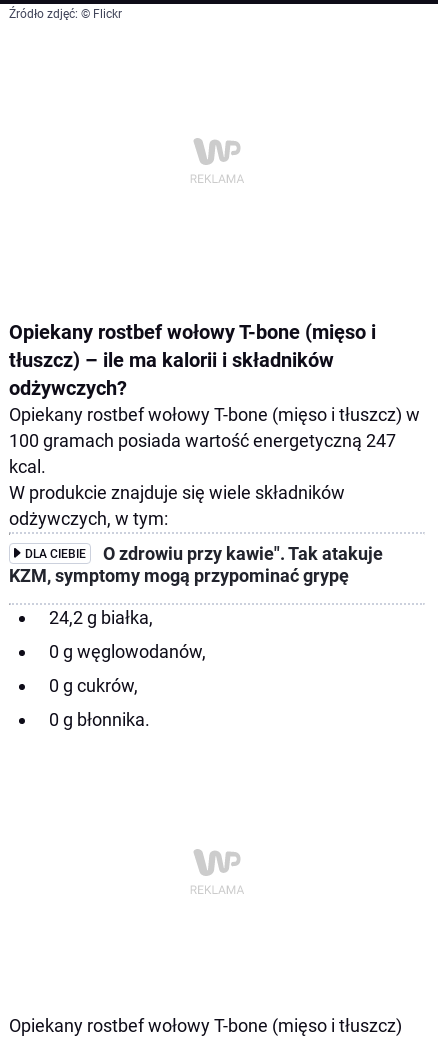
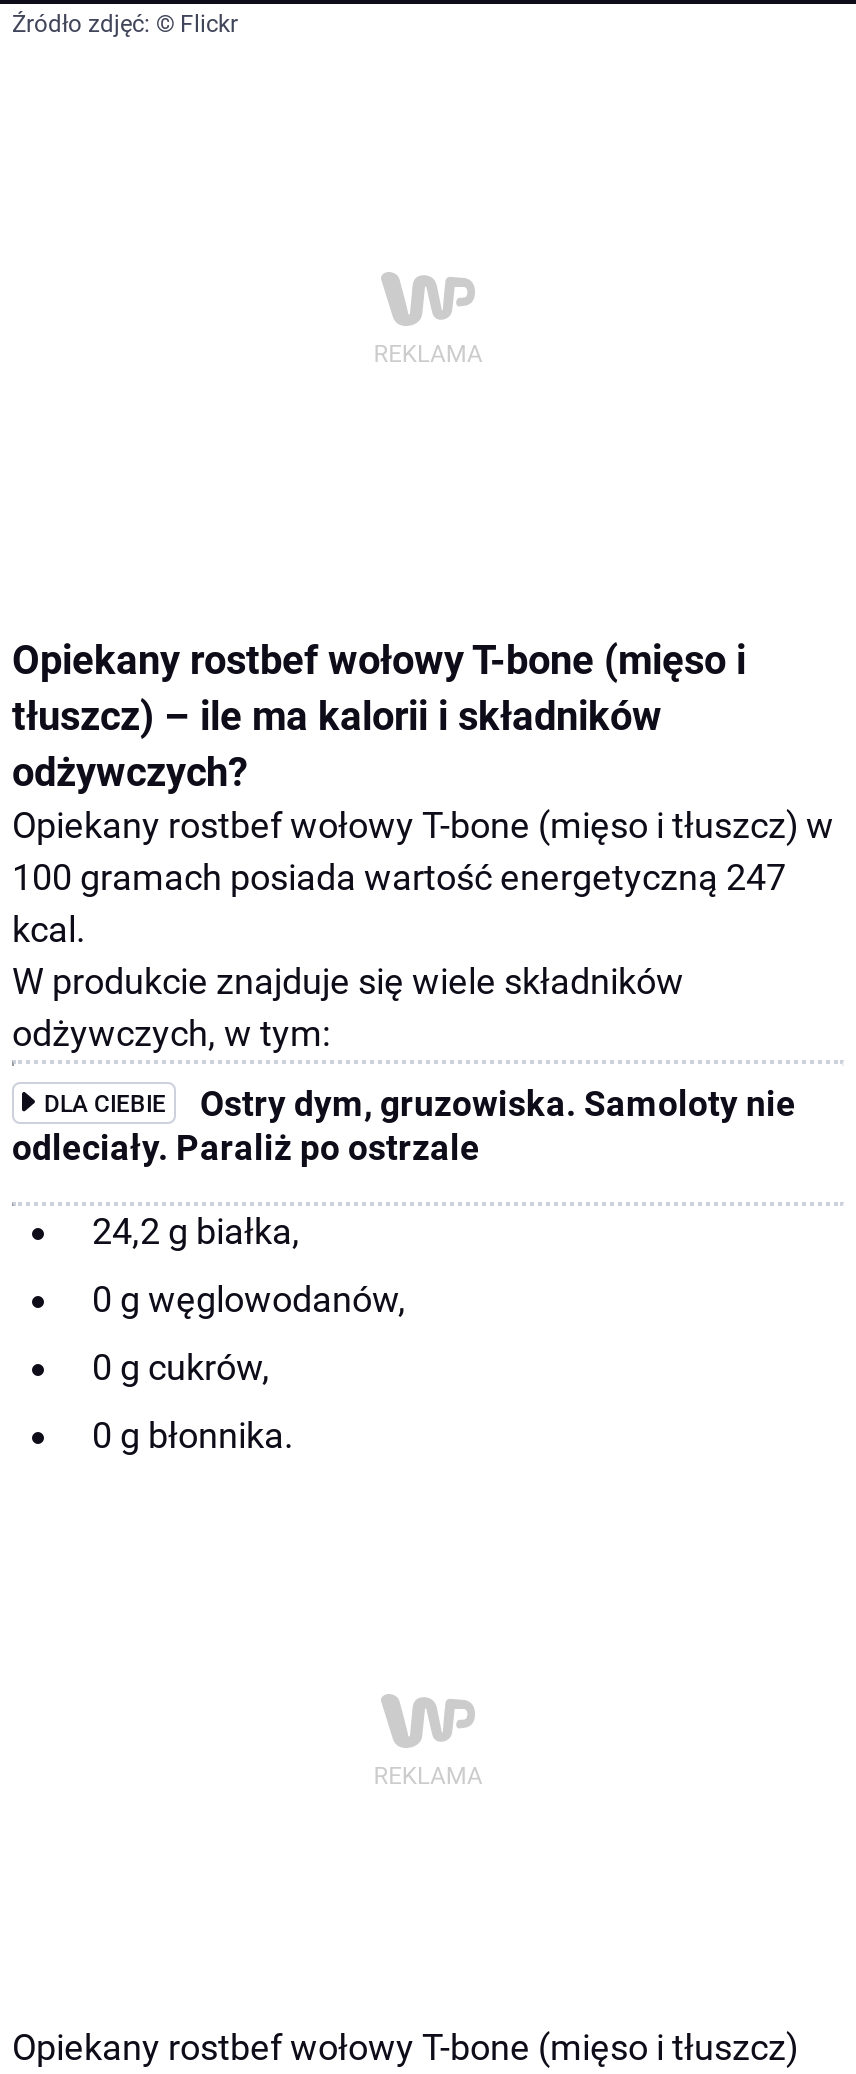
- O zdrowiu przy kawie". Tak atakuje
- KZM, symptomy mogą przypominać grypę
+ Ostry dym, gruzowiska. Samoloty nie
+ odleciały. Paraliż po ostrzale
